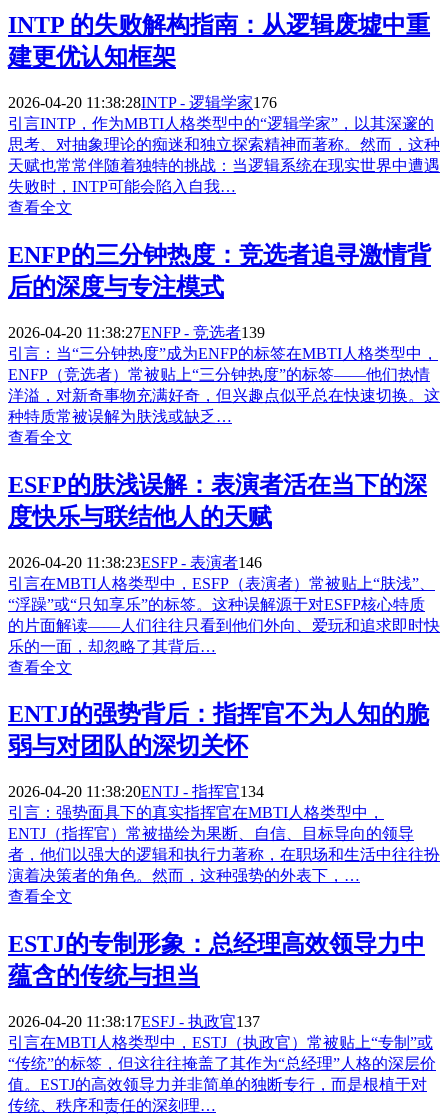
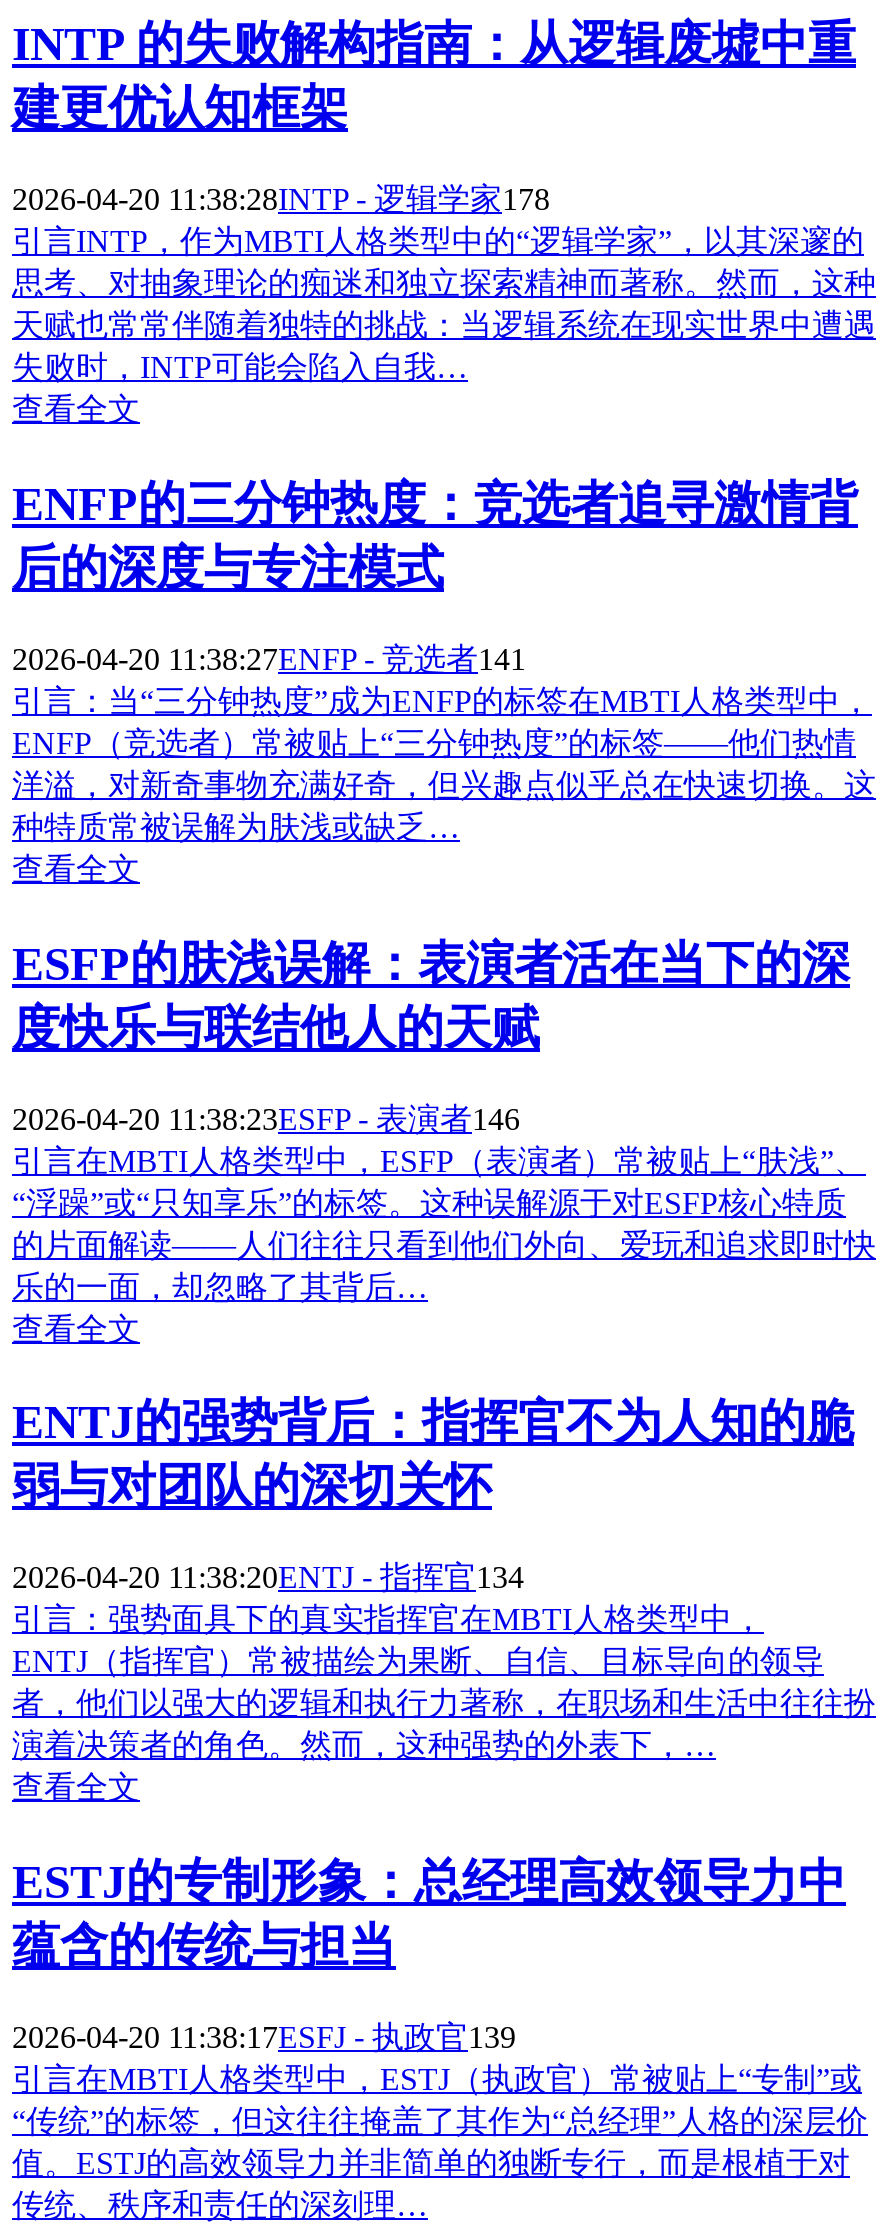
- 2026-04-20 11:38:28INTP - 逻辑学家176
+ 2026-04-20 11:38:28INTP - 逻辑学家178

- 2026-04-20 11:38:27ENFP - 竞选者139
+ 2026-04-20 11:38:27ENFP - 竞选者141

- 2026-04-20 11:38:17ESFJ - 执政官137
+ 2026-04-20 11:38:17ESFJ - 执政官139
